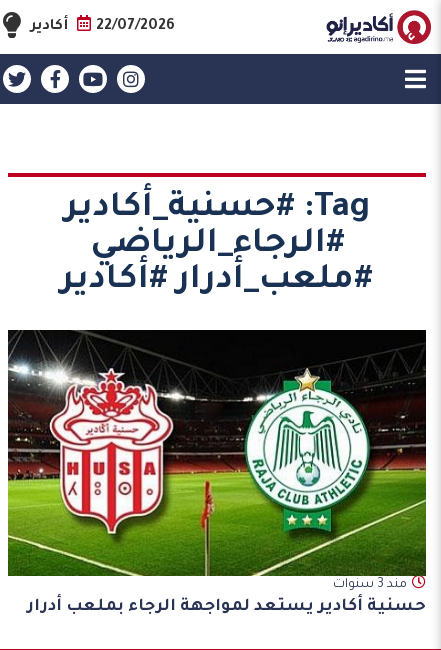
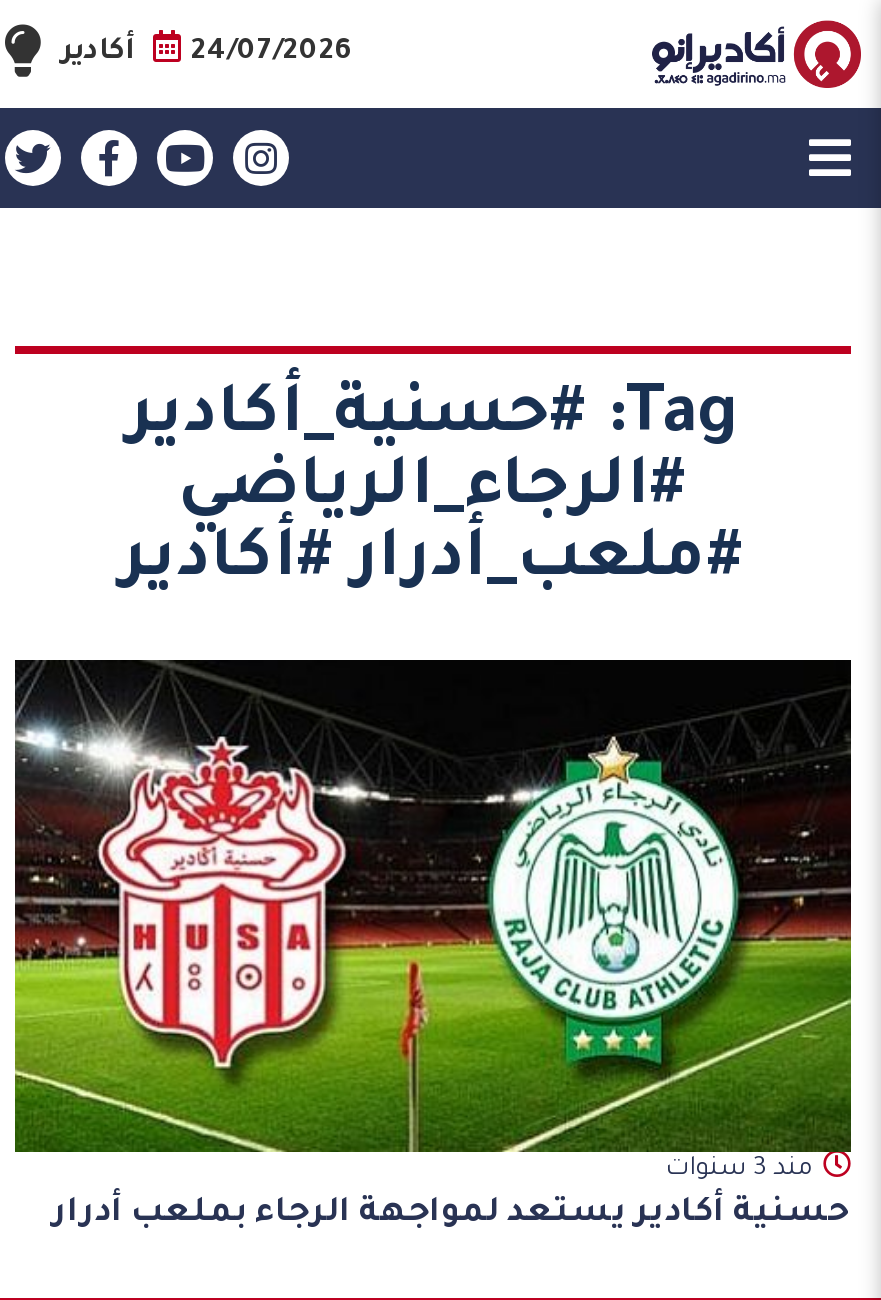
- 22/07/2026
+ 24/07/2026
